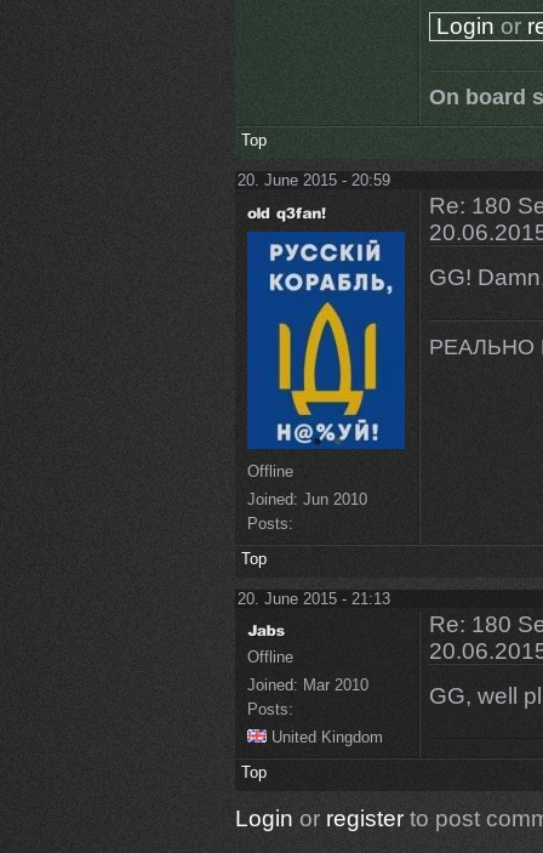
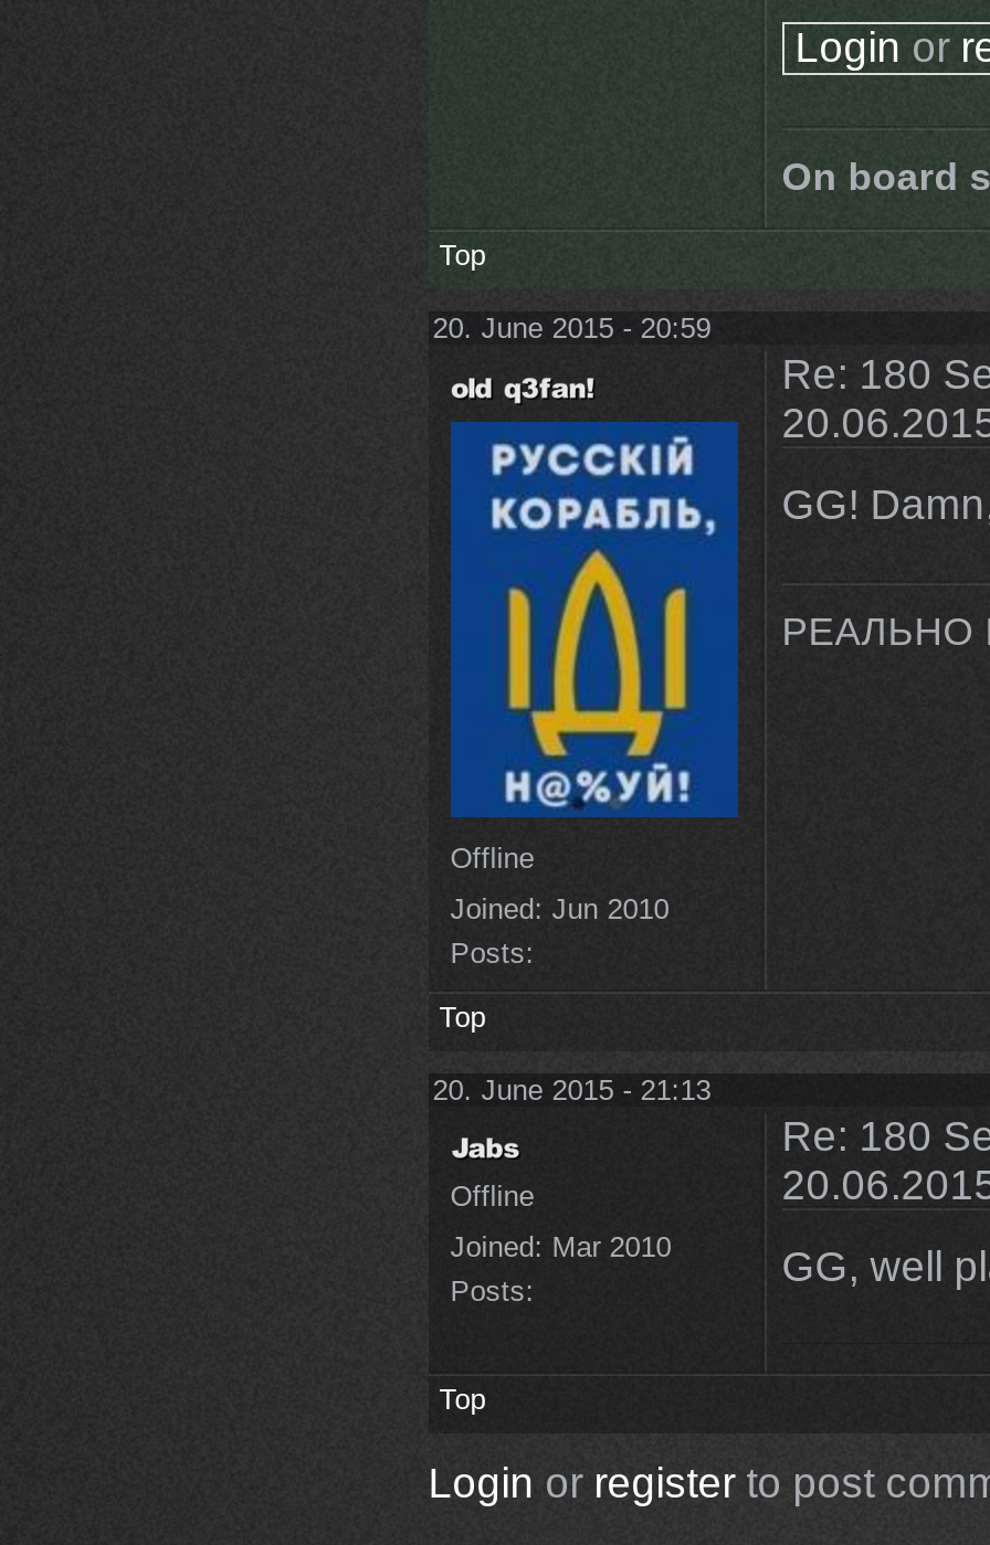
- United Kingdom
